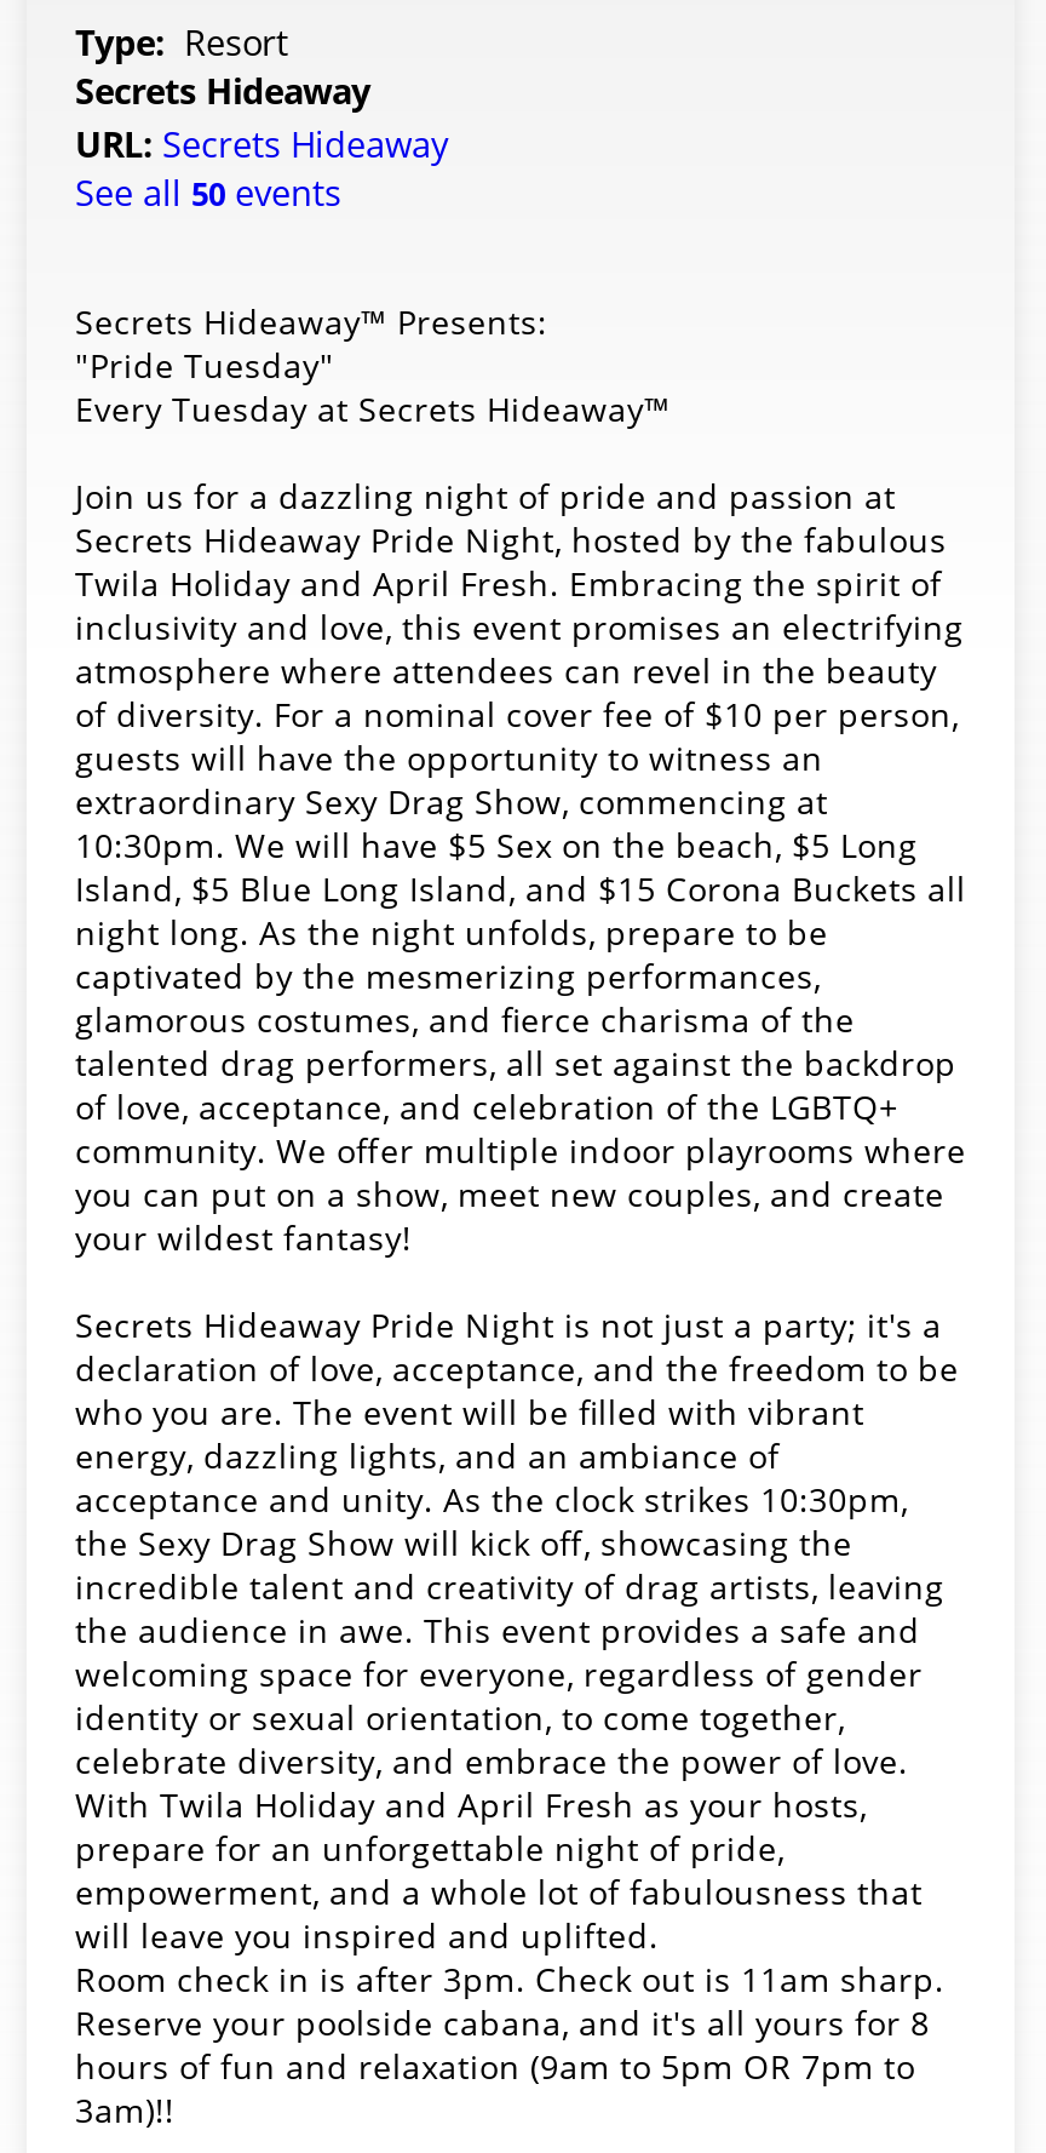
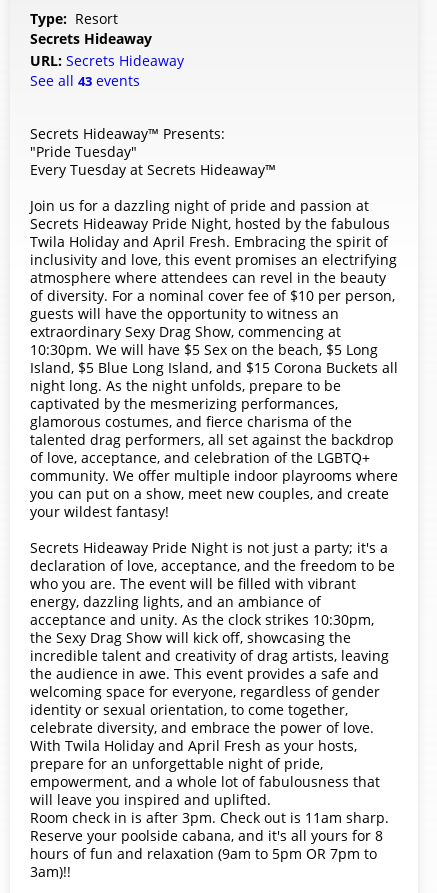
- See all 50 events
+ See all 43 events
